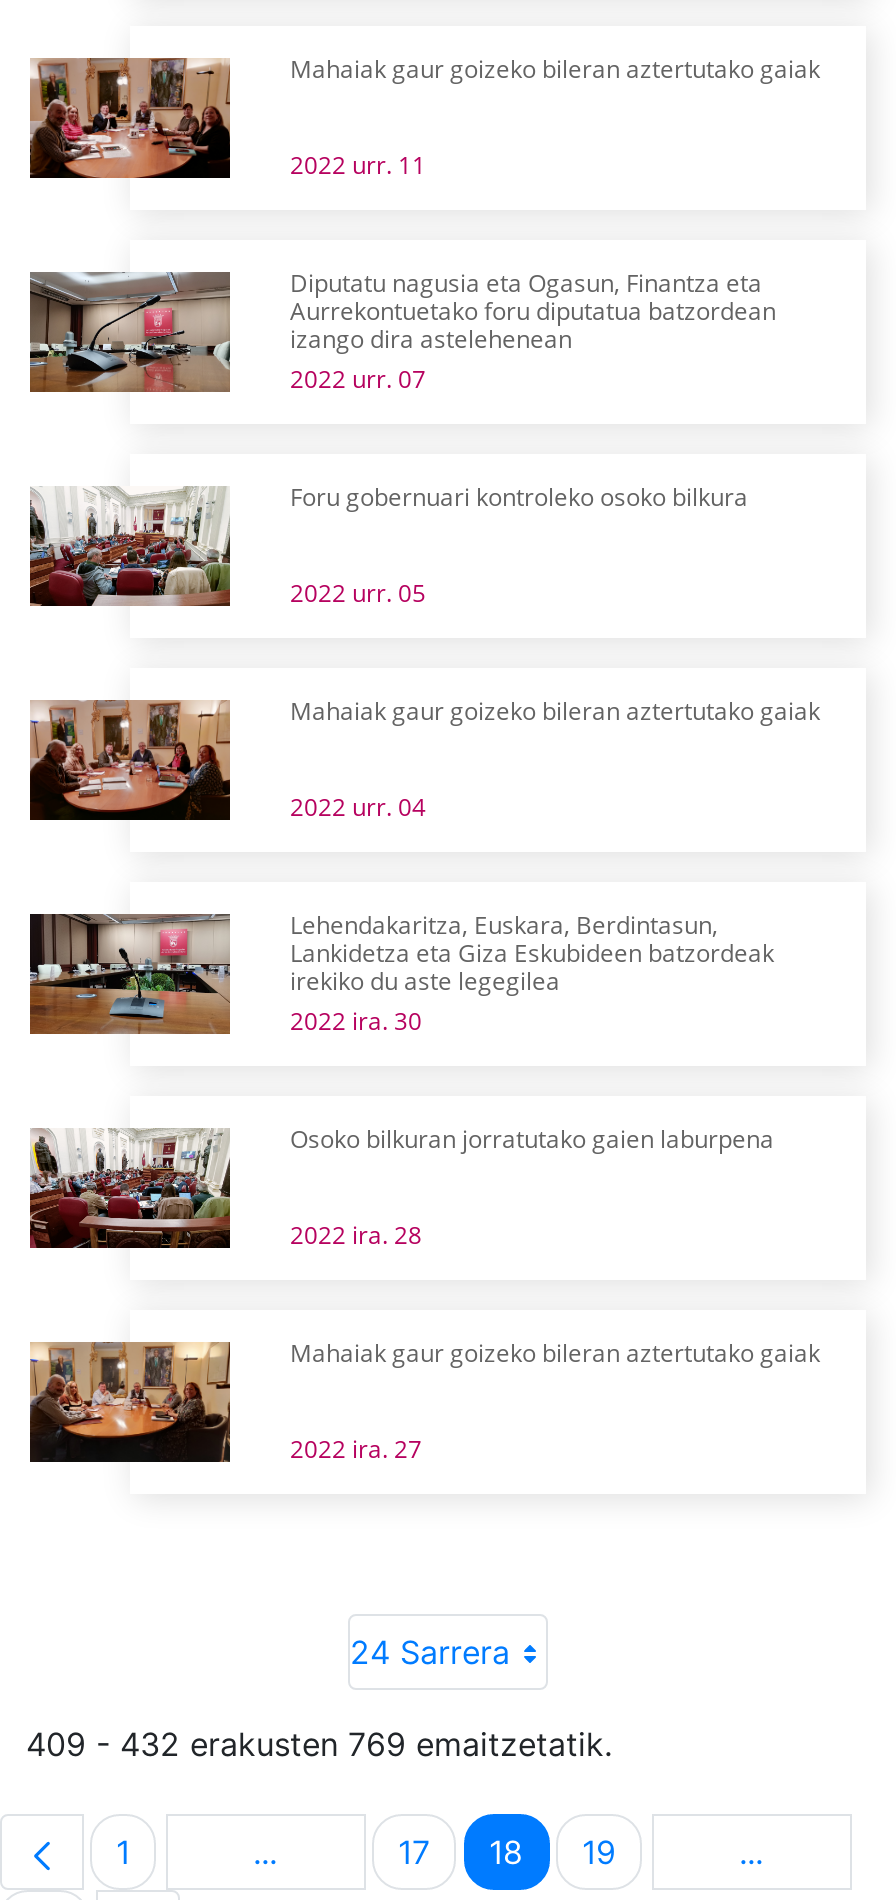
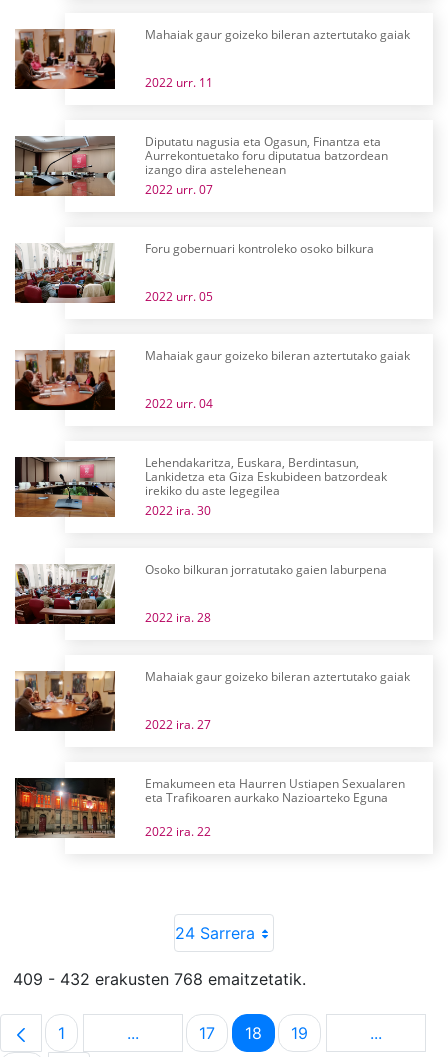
+ [image]
+ Emakumeen eta Haurren Ustiapen Sexualaren
+ eta Trafikoaren aurkako Nazioarteko Eguna
+ 2022 ira. 22

- 409 - 432 erakusten 769 emaitzetatik.
+ 409 - 432 erakusten 768 emaitzetatik.
